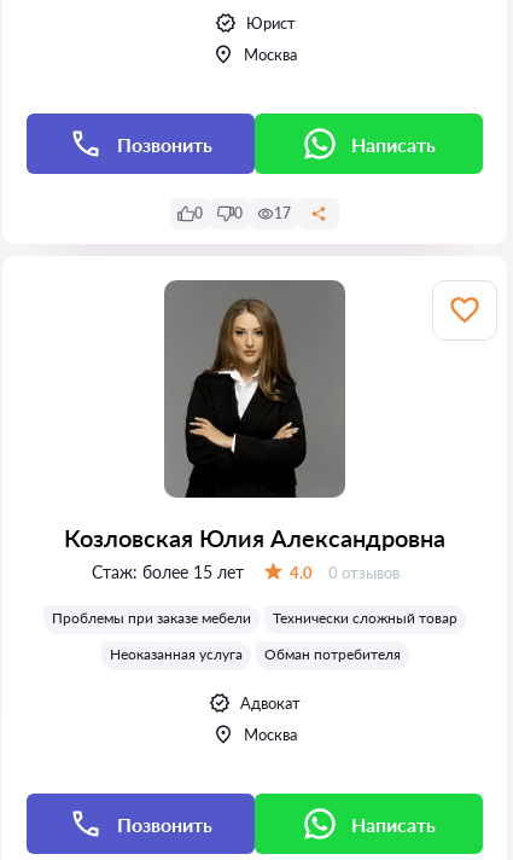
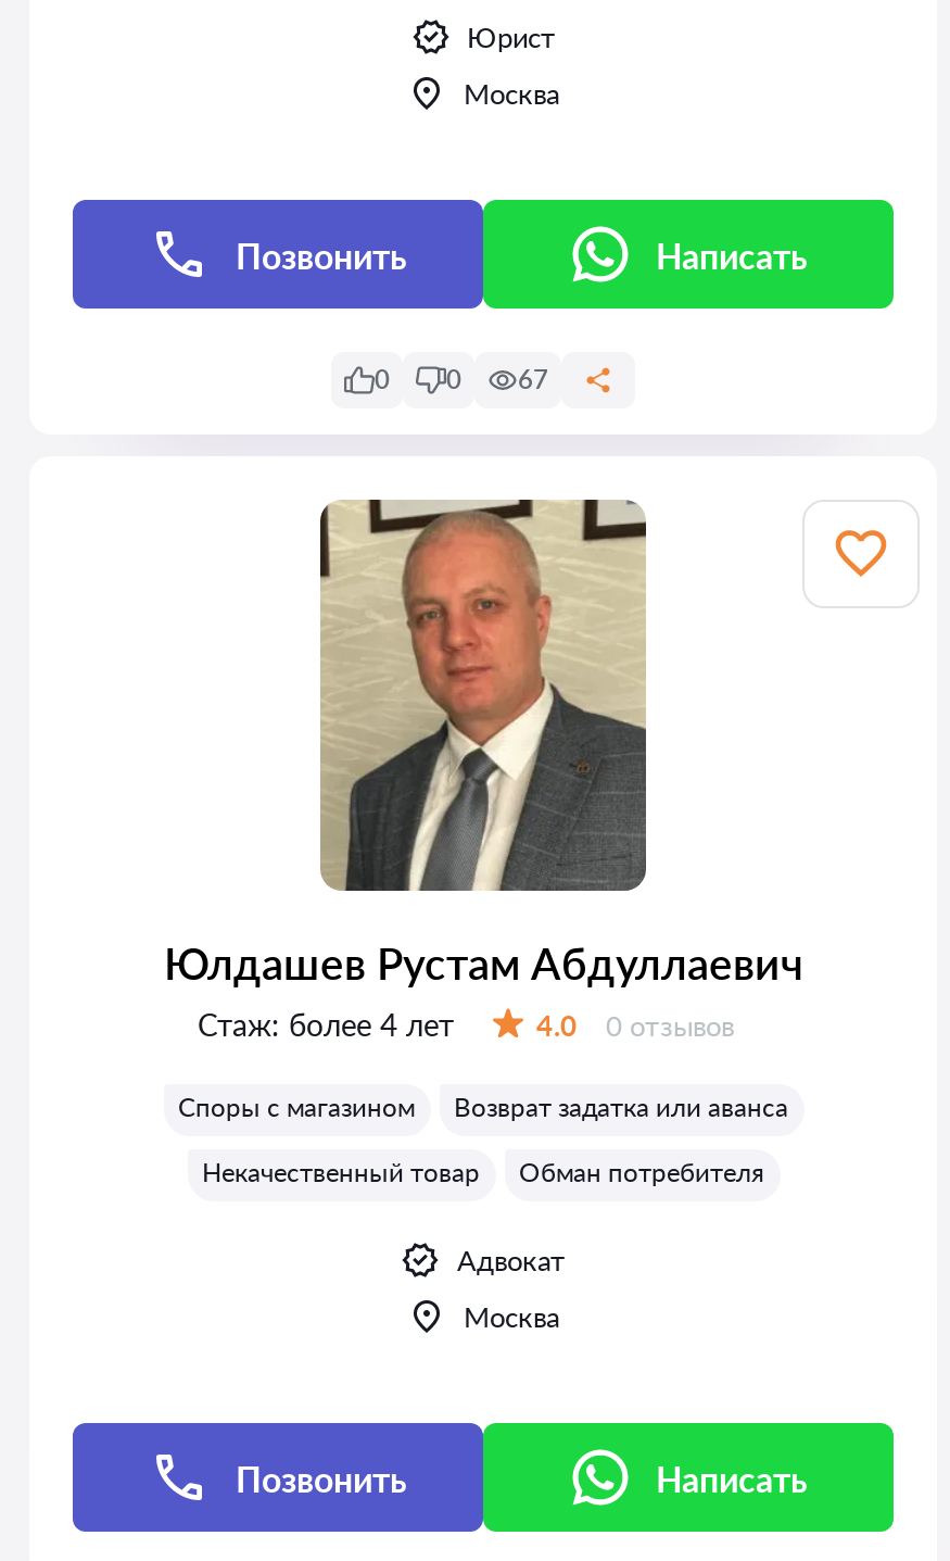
- 17
+ 67

- [image]
- Козловская Юлия Александровна
- Стаж: более 15 лет
+ [image]
+ Юлдашев Рустам Абдуллаевич
+ Стаж: более 4 лет

- Проблемы при заказе мебели
- Технически сложный товар
+ Споры с магазином
+ Возврат задатка или аванса

- Неоказанная услуга
+ Некачественный товар
